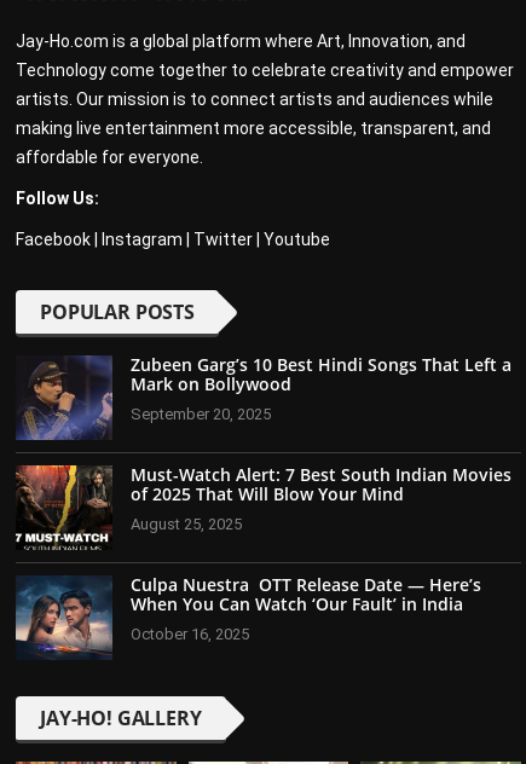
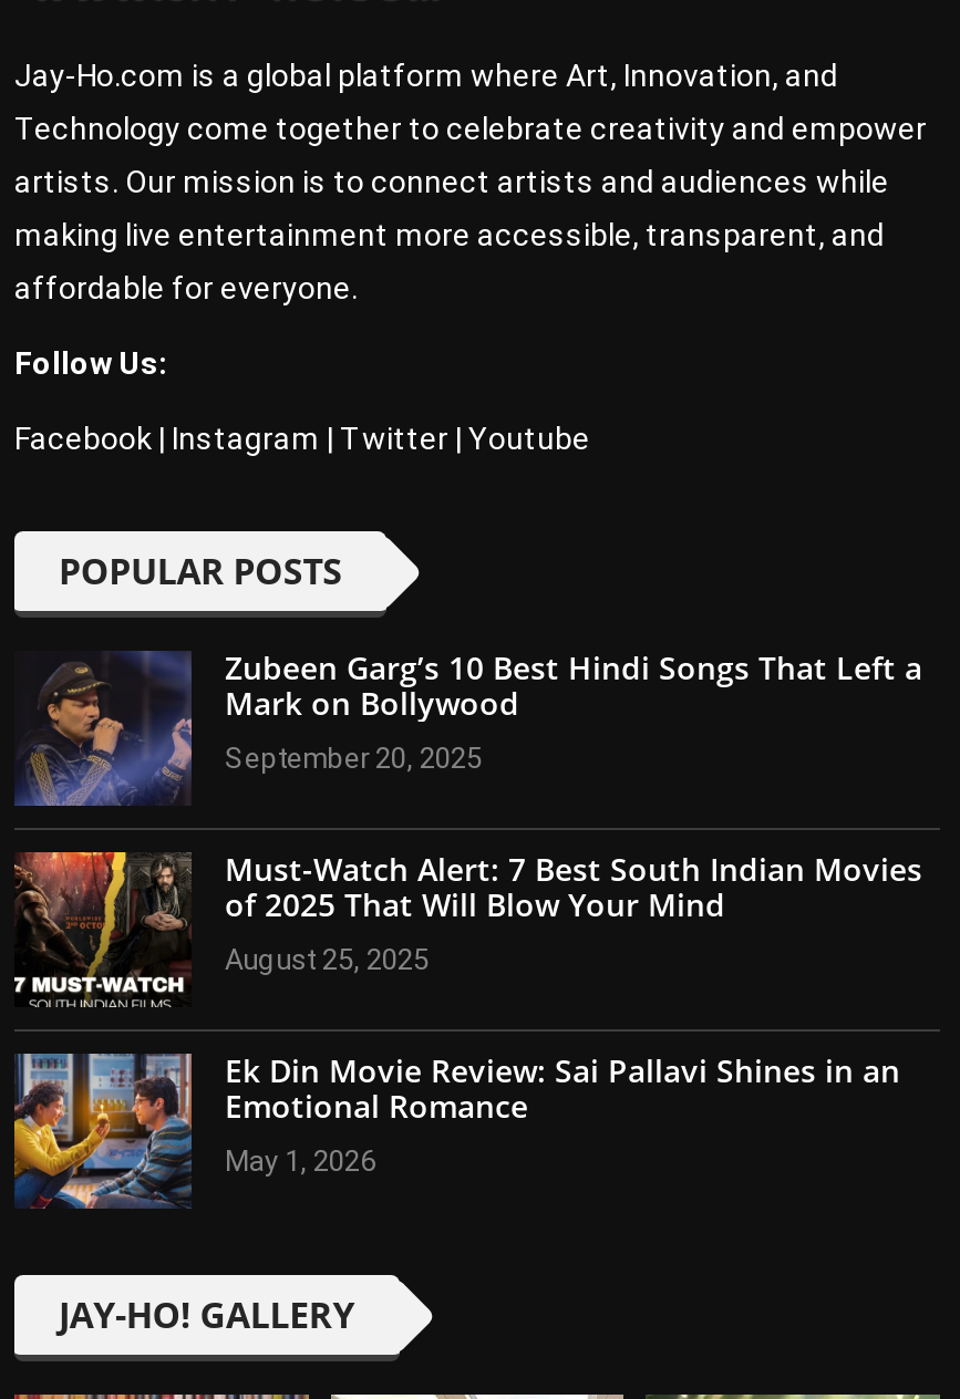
- [image]
- Culpa Nuestra OTT Release Date — Here’s
- When You Can Watch ‘Our Fault’ in India
- October 16, 2025
+ [image]
+ Ek Din Movie Review: Sai Pallavi Shines in an
+ Emotional Romance
+ May 1, 2026
